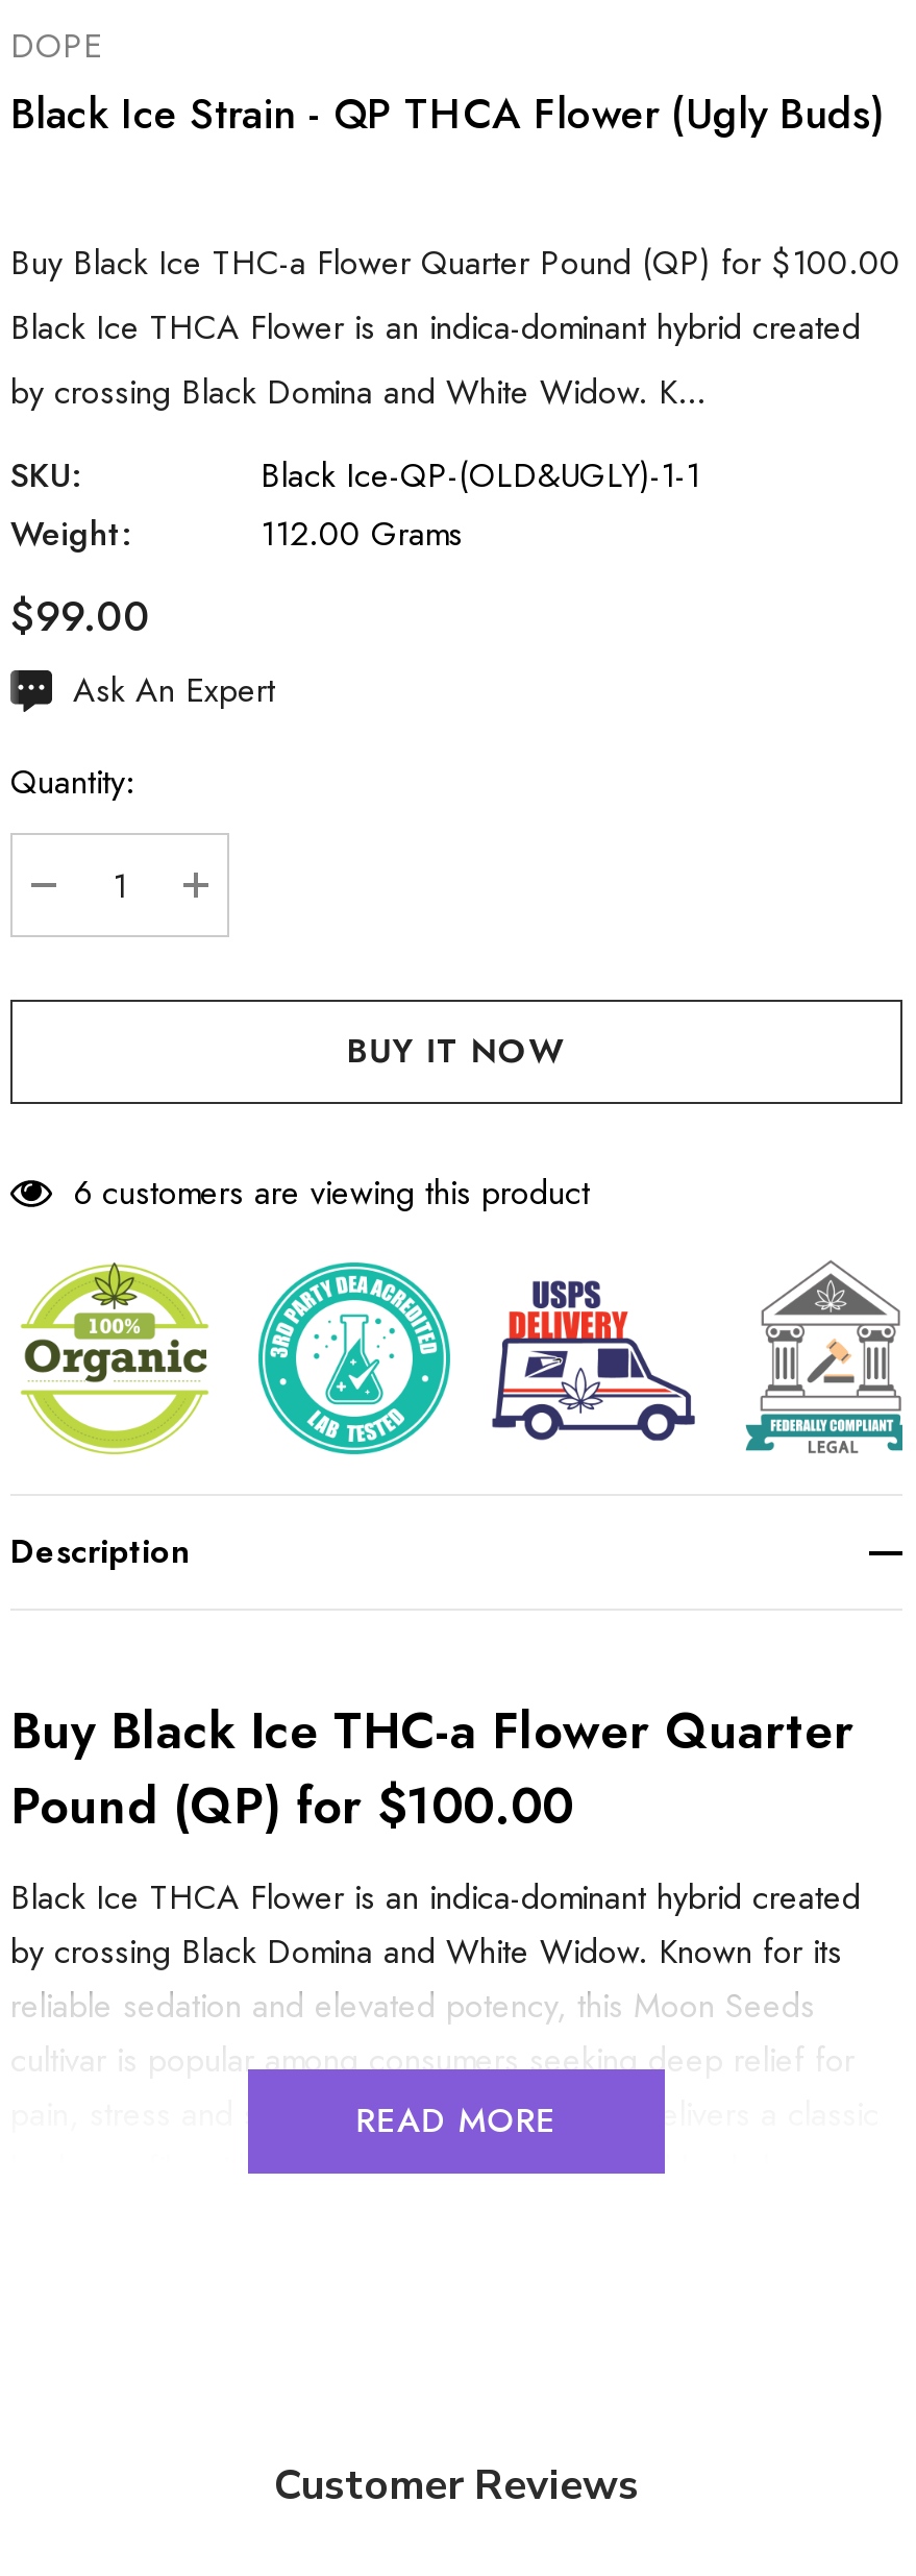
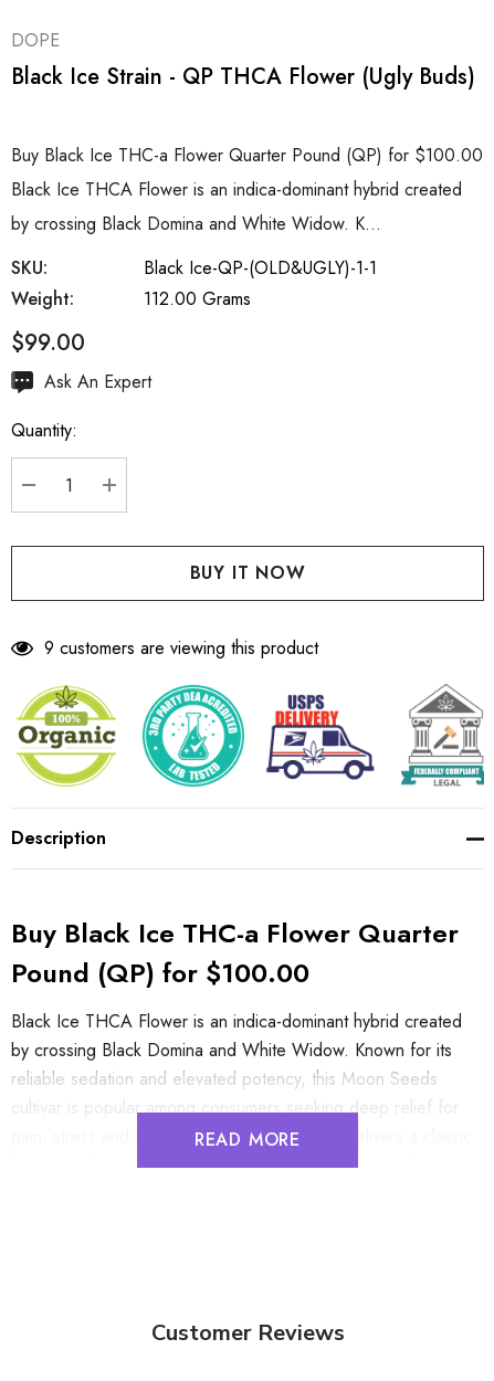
- 6 customers are viewing this product
+ 9 customers are viewing this product
